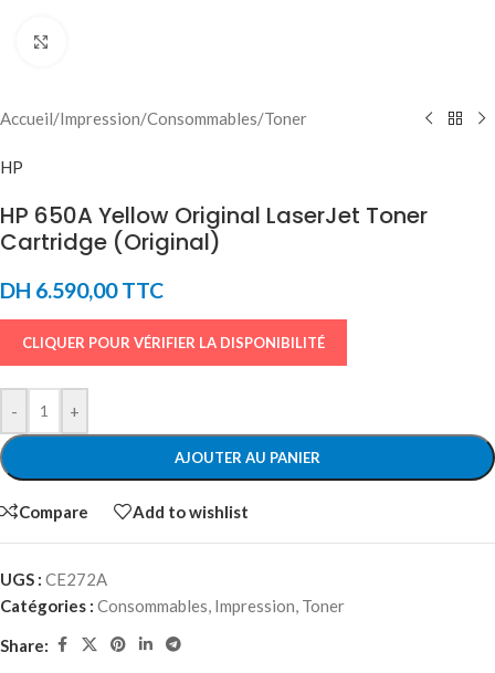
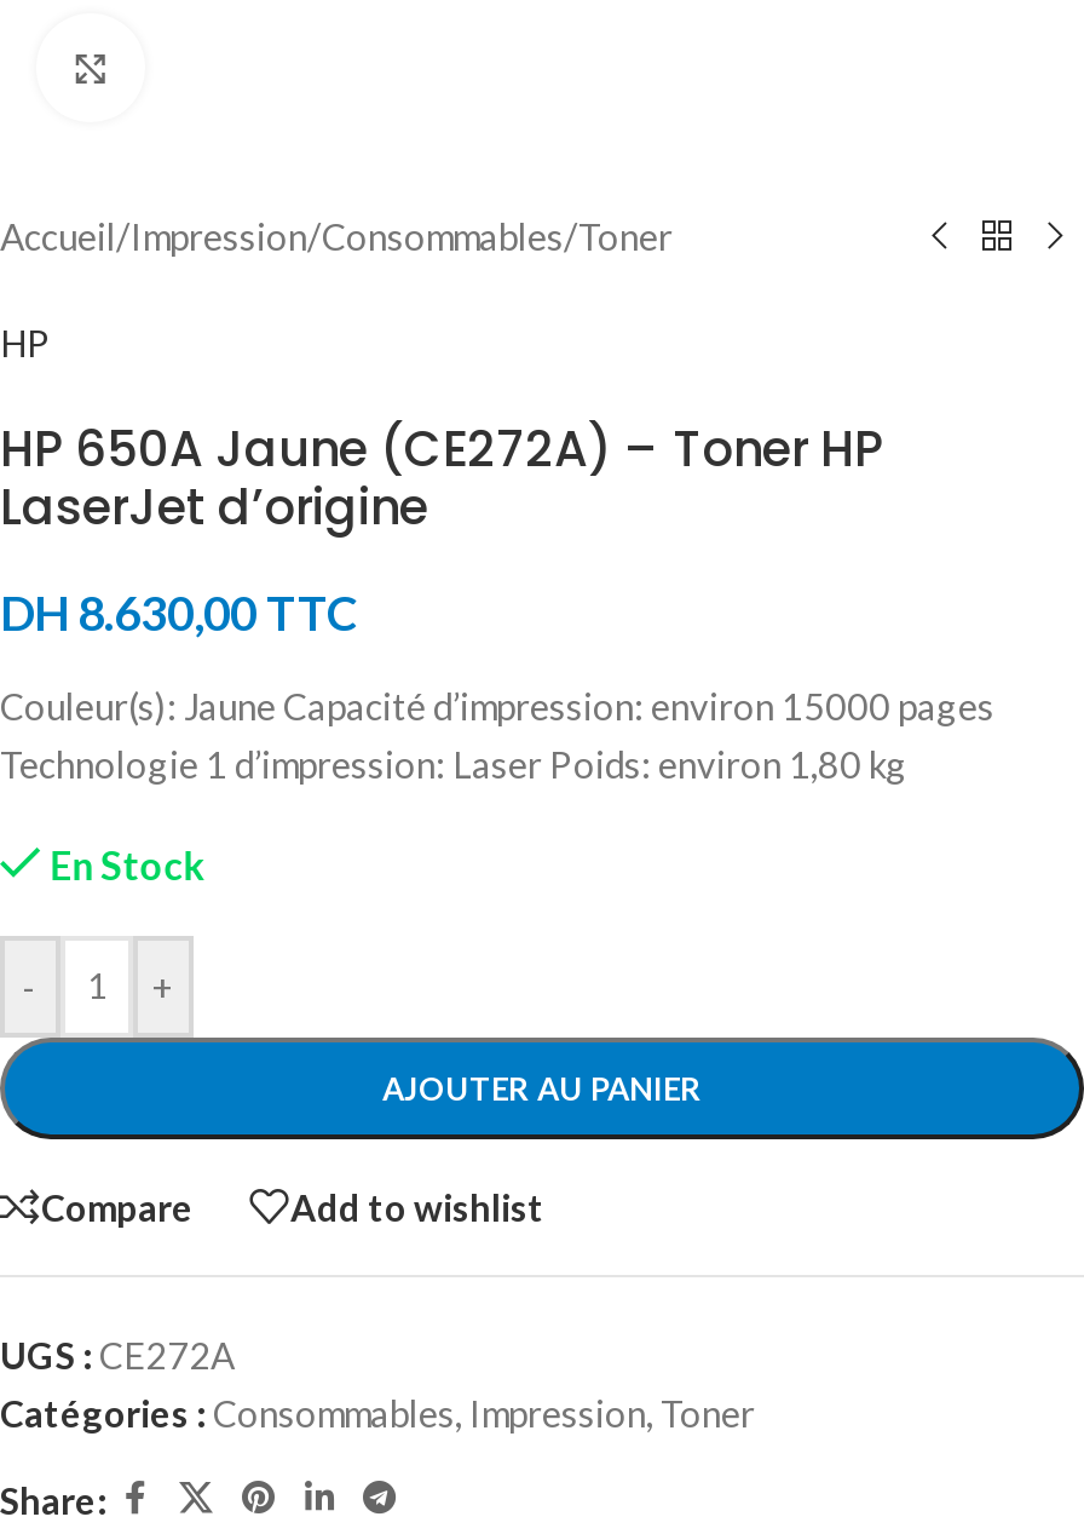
- HP 650A Yellow Original LaserJet Toner
- Cartridge (Original)
- DH 6.590,00 TTC
- CLIQUER POUR VÉRIFIER LA DISPONIBILITÉ
+ HP 650A Jaune (CE272A) – Toner HP
+ LaserJet d’origine
+ DH 8.630,00 TTC
+ Couleur(s): Jaune Capacité d’impression: environ 15000 pages
+ Technologie 1 d’impression: Laser Poids: environ 1,80 kg
+ En Stock
